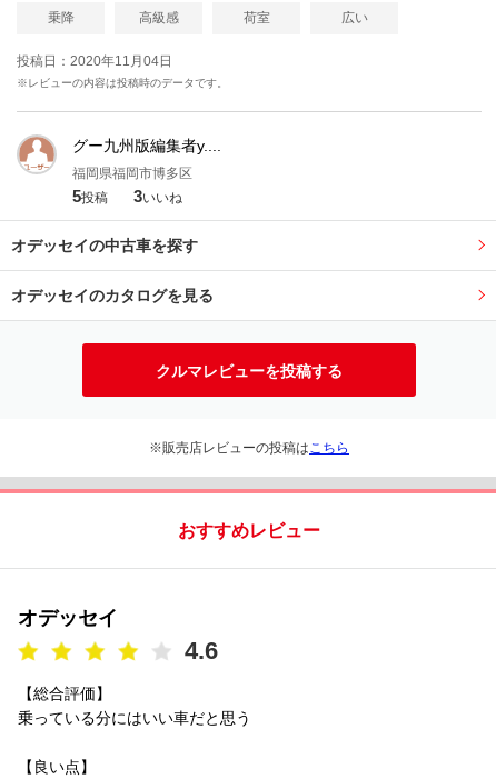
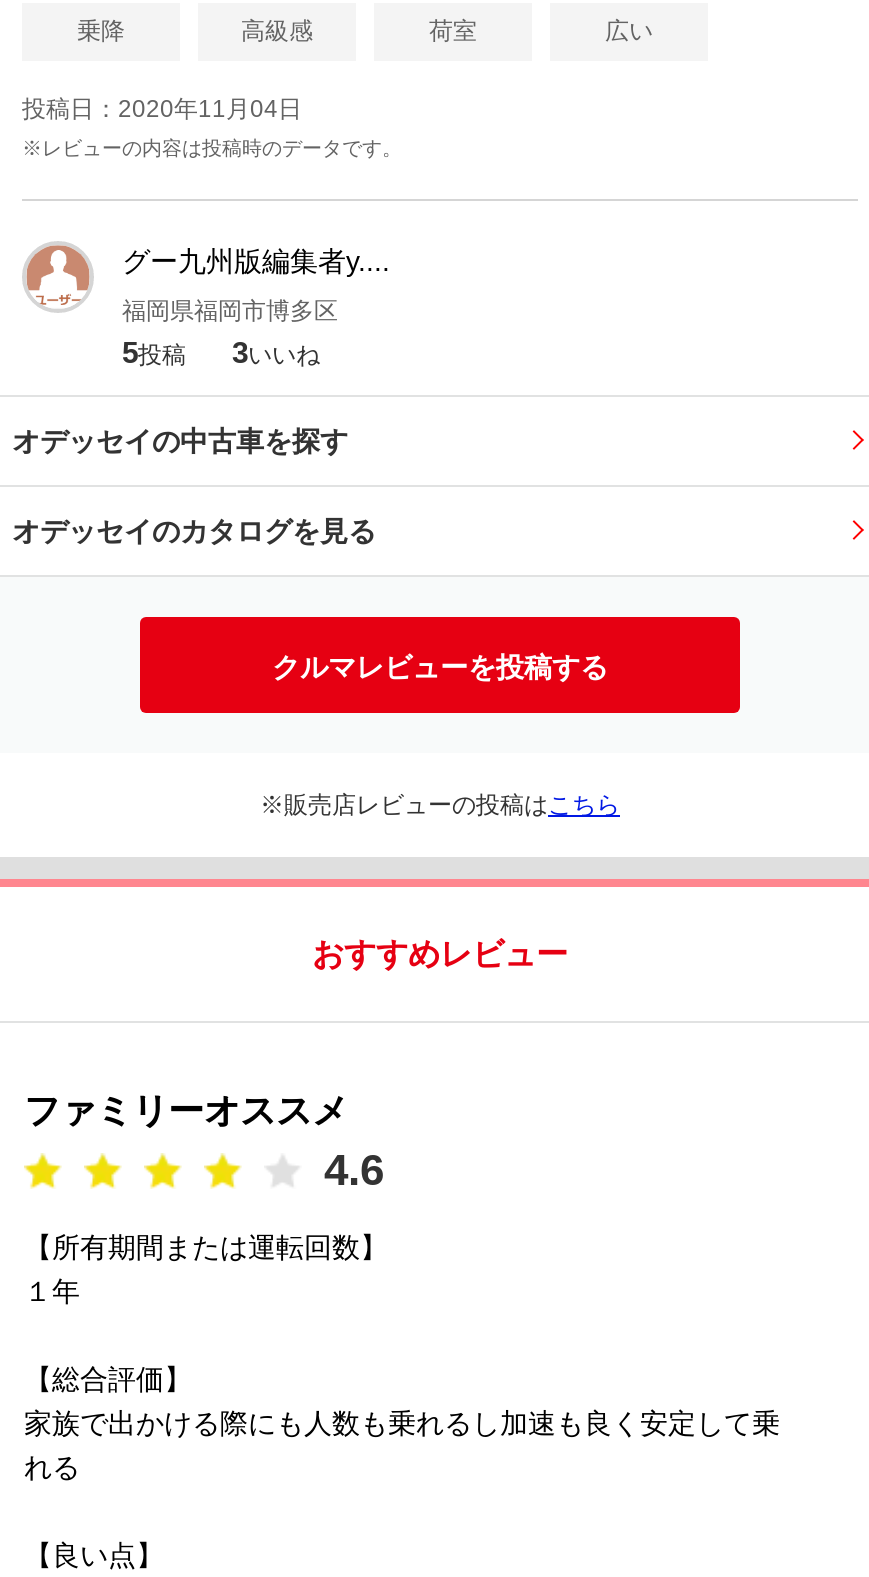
- オデッセイ
+ ファミリーオススメ

+ 【所有期間または運転回数】
+ １年

- 乗っている分にはいい車だと思う
+ 家族で出かける際にも人数も乗れるし加速も良く安定して乗
+ れる
